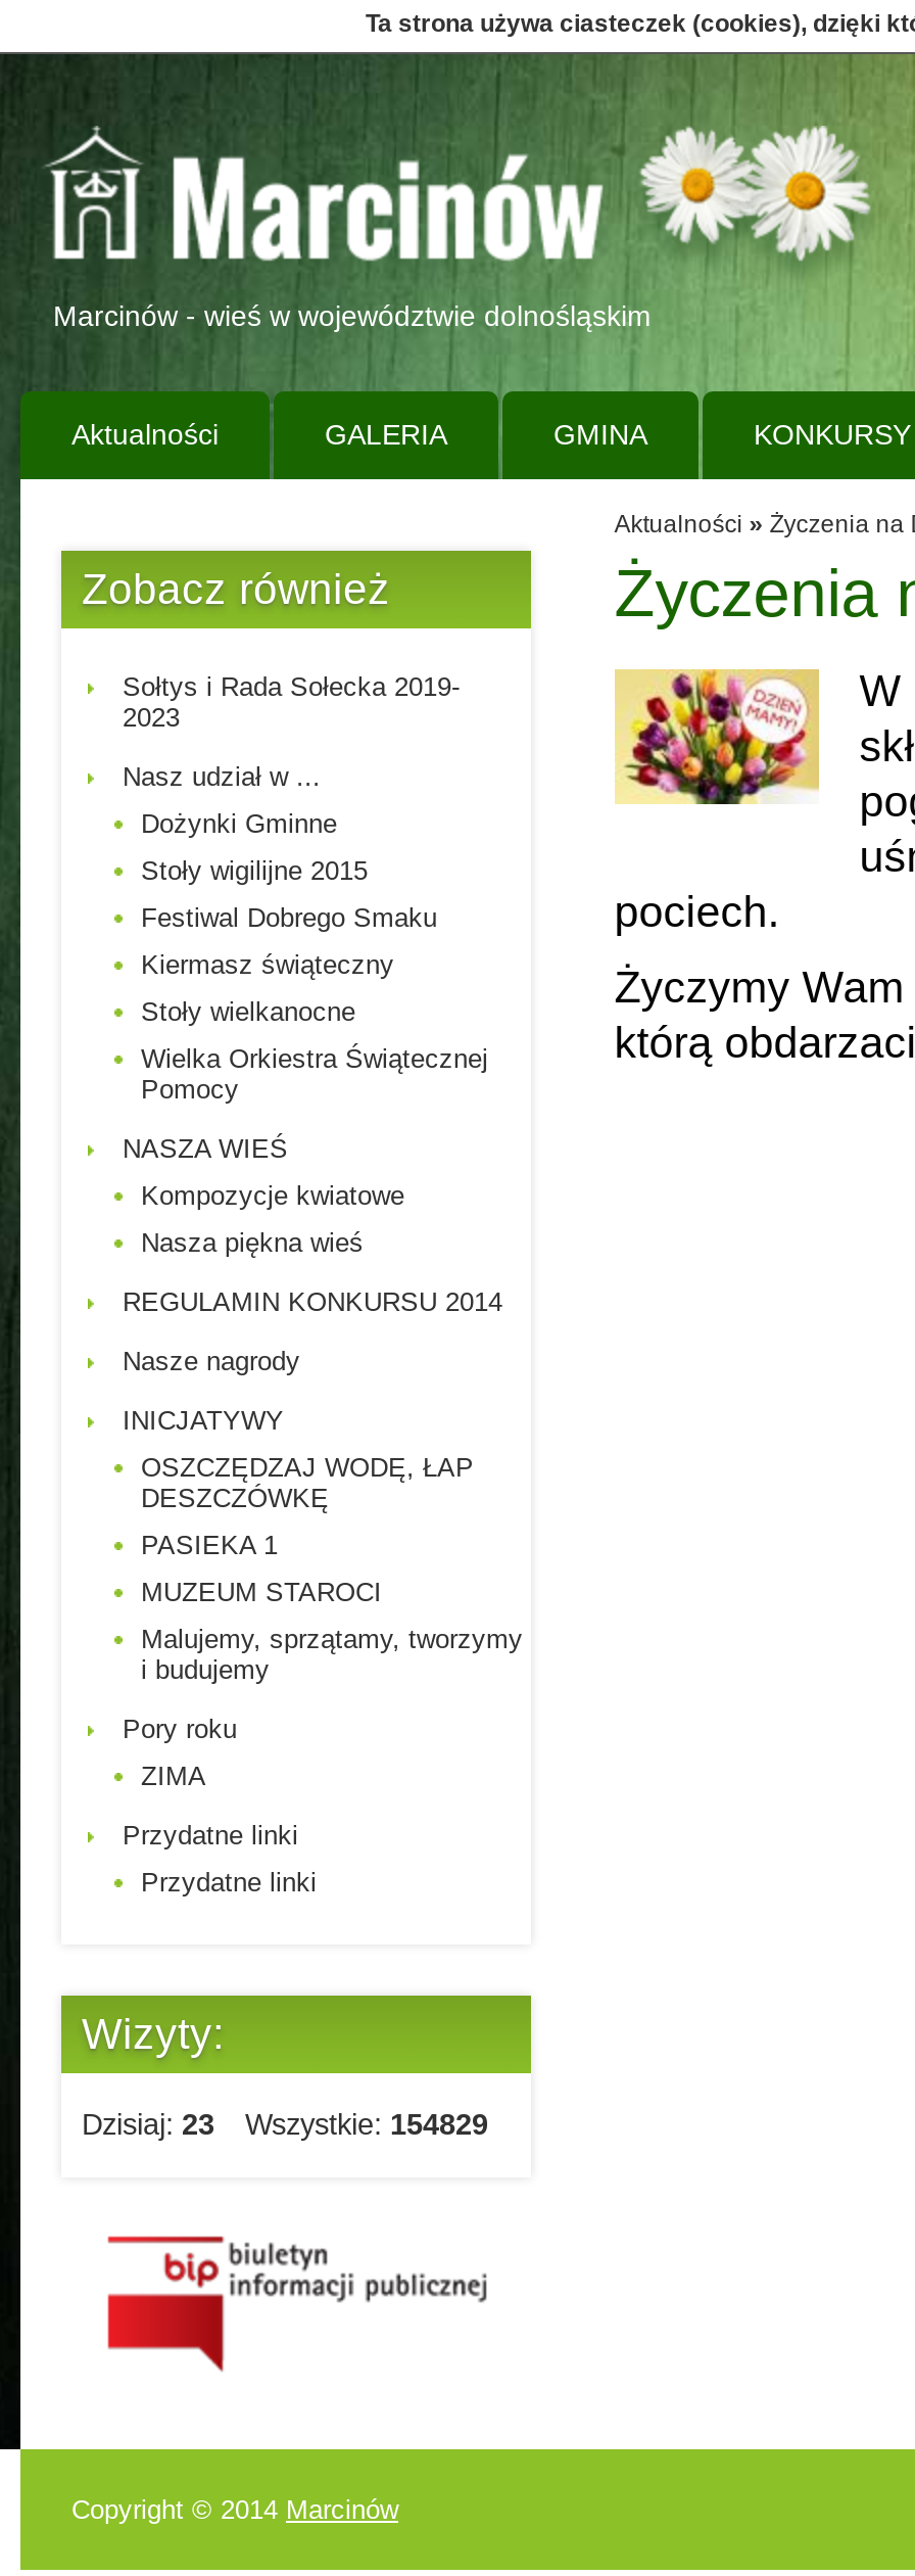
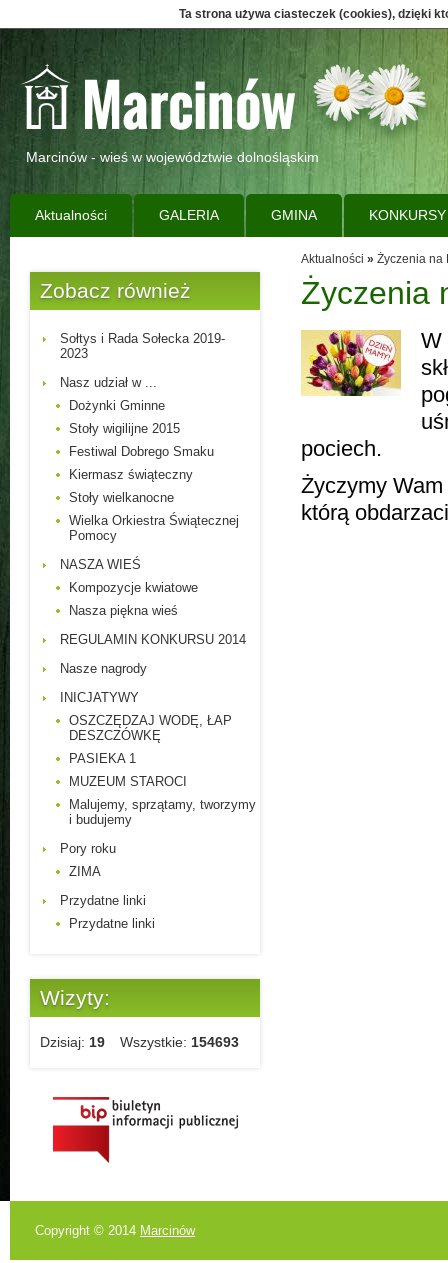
- Dzisiaj: 23
+ Dzisiaj: 19

- Wszystkie: 154829
+ Wszystkie: 154693
